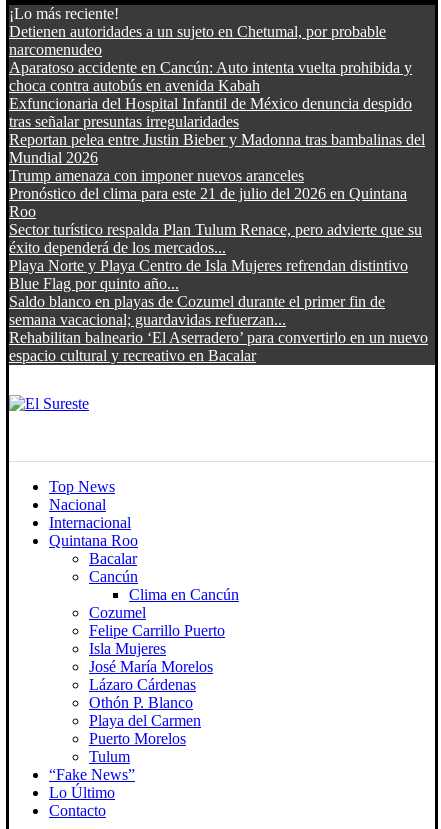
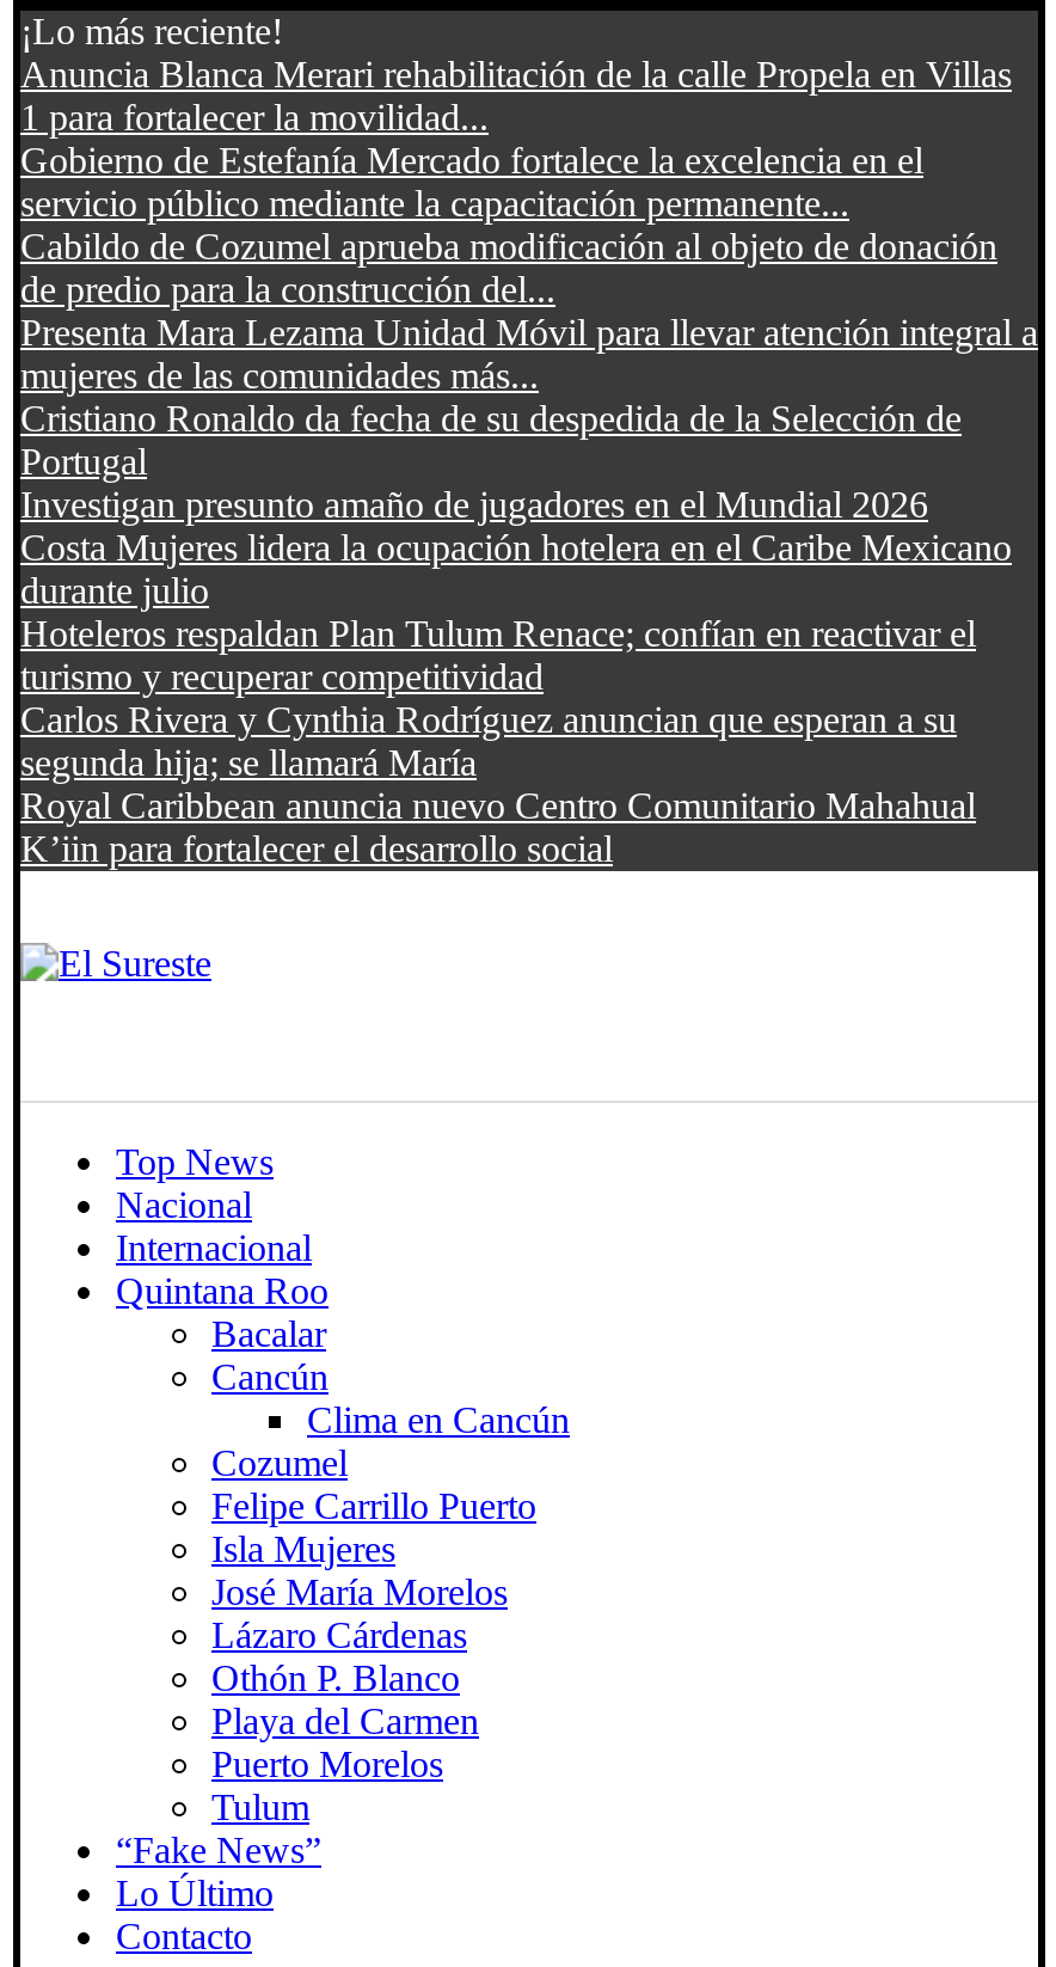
- Detienen autoridades a un sujeto en Chetumal, por probable
- narcomenudeo
- Aparatoso accidente en Cancún: Auto intenta vuelta prohibida y
- choca contra autobús en avenida Kabah
- Exfuncionaria del Hospital Infantil de México denuncia despido
- tras señalar presuntas irregularidades
- Reportan pelea entre Justin Bieber y Madonna tras bambalinas del
- Mundial 2026
- Trump amenaza con imponer nuevos aranceles
- Pronóstico del clima para este 21 de julio del 2026 en Quintana
- Roo
- Sector turístico respalda Plan Tulum Renace, pero advierte que su
- éxito dependerá de los mercados...
- Playa Norte y Playa Centro de Isla Mujeres refrendan distintivo
- Blue Flag por quinto año...
- Saldo blanco en playas de Cozumel durante el primer fin de
- semana vacacional; guardavidas refuerzan...
- Rehabilitan balneario ‘El Aserradero’ para convertirlo en un nuevo
- espacio cultural y recreativo en Bacalar
+ Anuncia Blanca Merari rehabilitación de la calle Propela en Villas
+ 1 para fortalecer la movilidad...
+ Gobierno de Estefanía Mercado fortalece la excelencia en el
+ servicio público mediante la capacitación permanente...
+ Cabildo de Cozumel aprueba modificación al objeto de donación
+ de predio para la construcción del...
+ Presenta Mara Lezama Unidad Móvil para llevar atención integral a
+ mujeres de las comunidades más...
+ Cristiano Ronaldo da fecha de su despedida de la Selección de
+ Portugal
+ Investigan presunto amaño de jugadores en el Mundial 2026
+ Costa Mujeres lidera la ocupación hotelera en el Caribe Mexicano
+ durante julio
+ Hoteleros respaldan Plan Tulum Renace; confían en reactivar el
+ turismo y recuperar competitividad
+ Carlos Rivera y Cynthia Rodríguez anuncian que esperan a su
+ segunda hija; se llamará María
+ Royal Caribbean anuncia nuevo Centro Comunitario Mahahual
+ K’iin para fortalecer el desarrollo social
